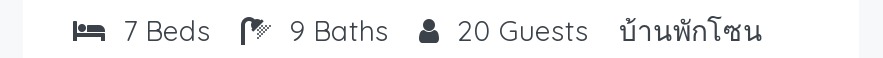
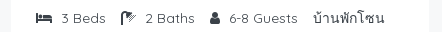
- 7 Beds
- 9 Baths
- 20 Guests
+ 3 Beds
+ 2 Baths
+ 6-8 Guests
